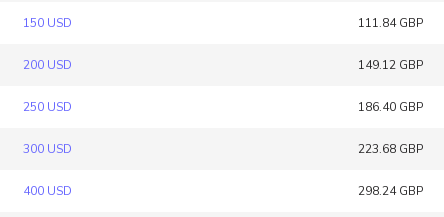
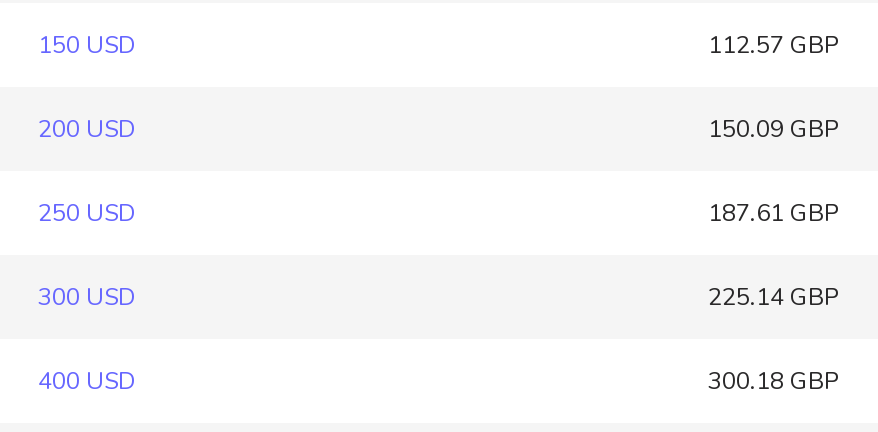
- 111.84 GBP
+ 112.57 GBP

- 149.12 GBP
+ 150.09 GBP

- 186.40 GBP
+ 187.61 GBP

- 223.68 GBP
+ 225.14 GBP

- 298.24 GBP
+ 300.18 GBP
